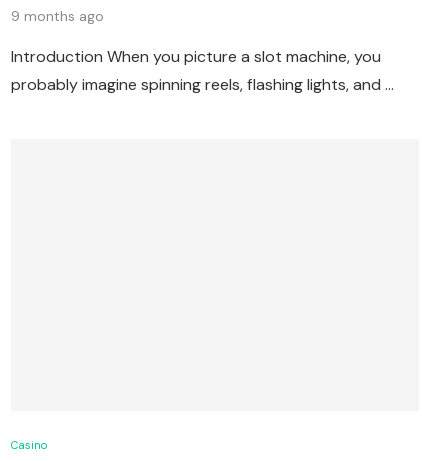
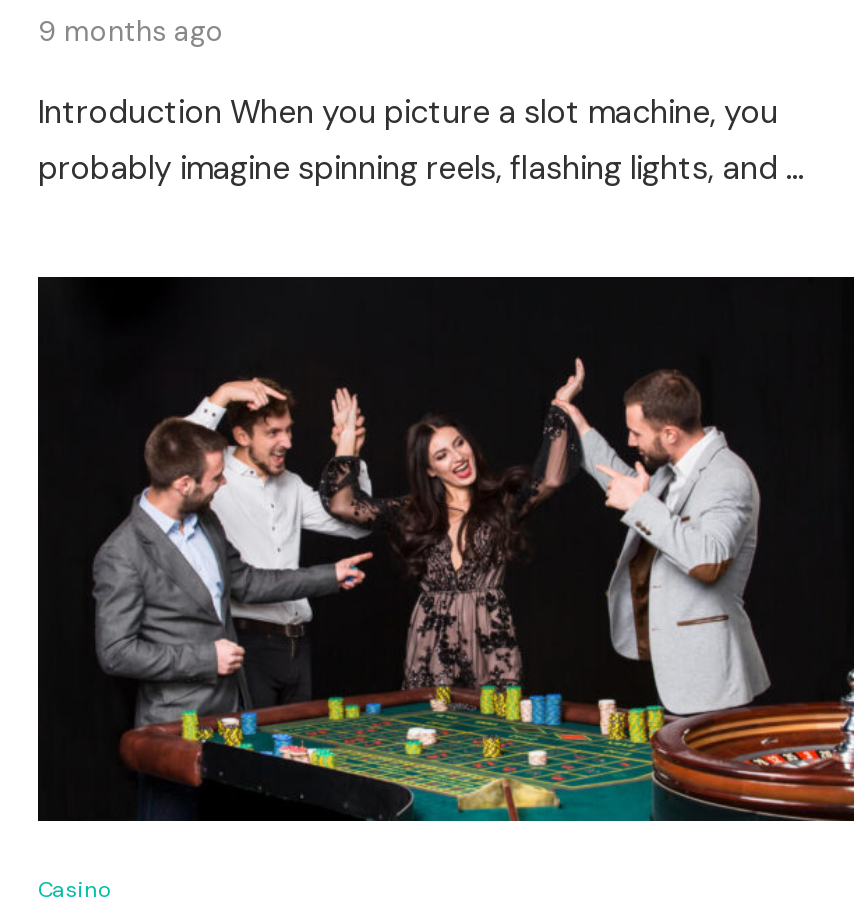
+ [image]
